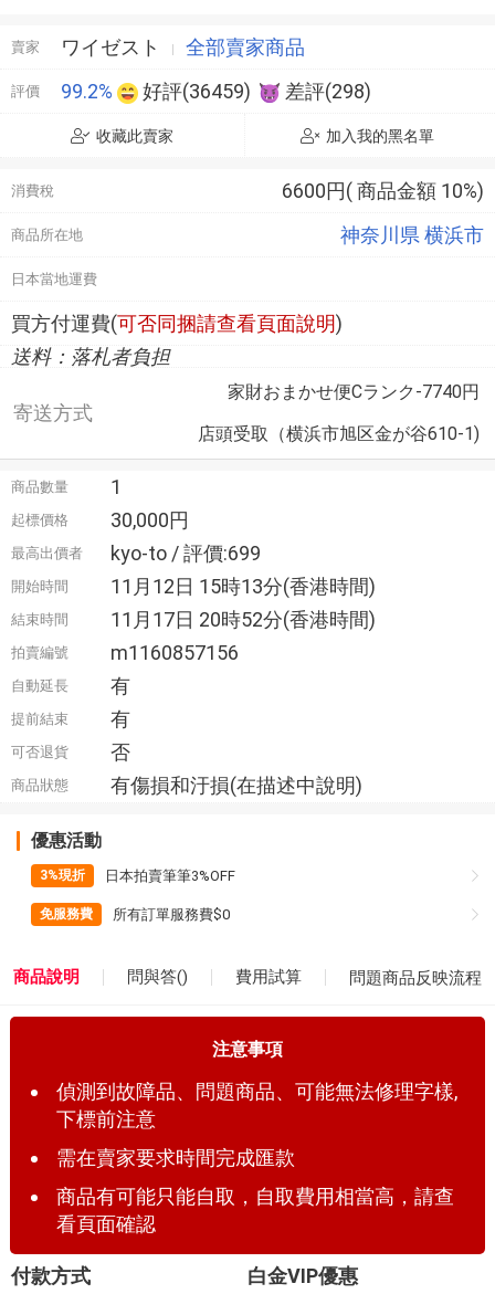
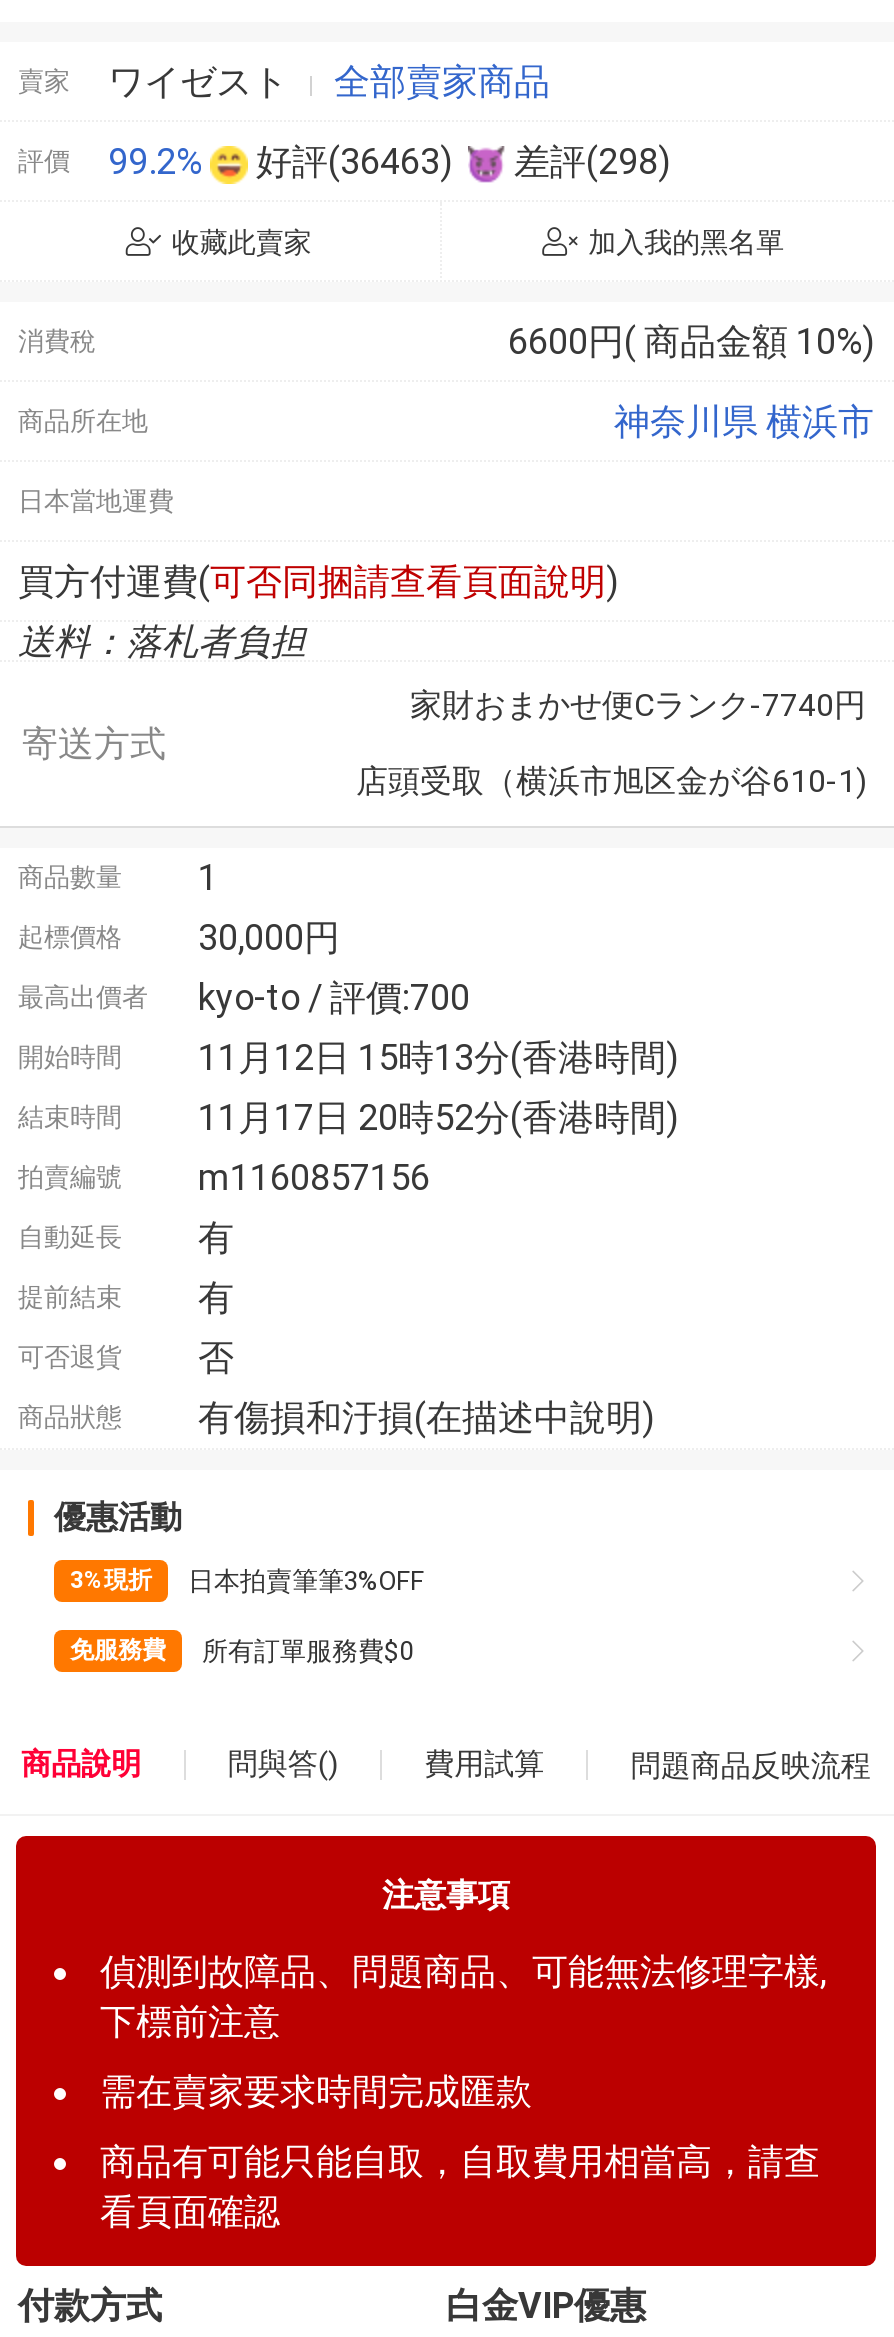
- 評價 99.2% 好評(36459) 差評(298)
+ 評價 99.2% 好評(36463) 差評(298)

- 最高出價者 kyo-to / 評價:699
+ 最高出價者 kyo-to / 評價:700
